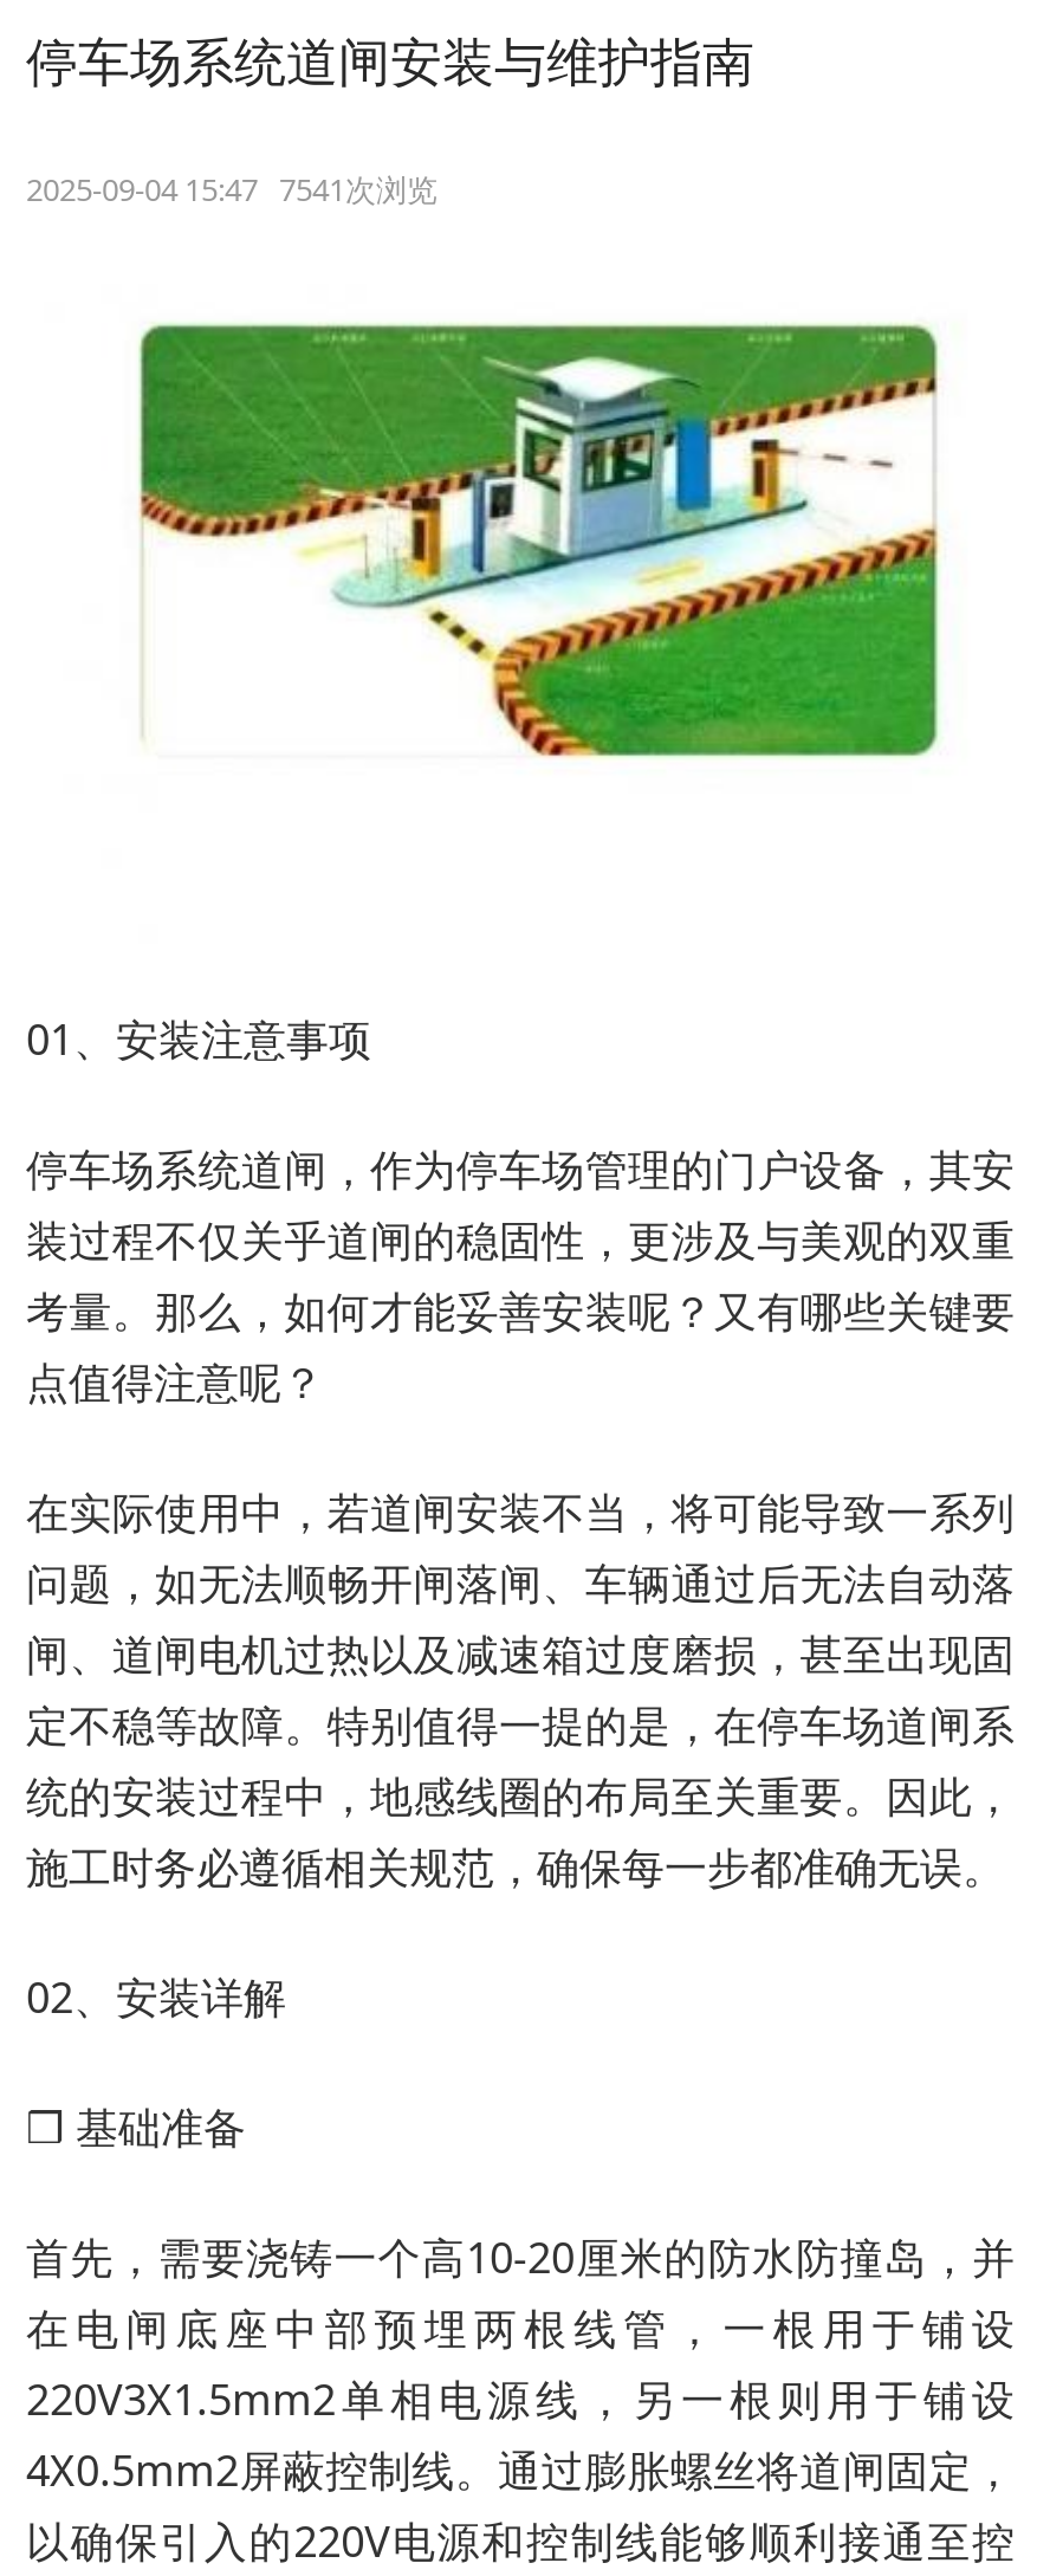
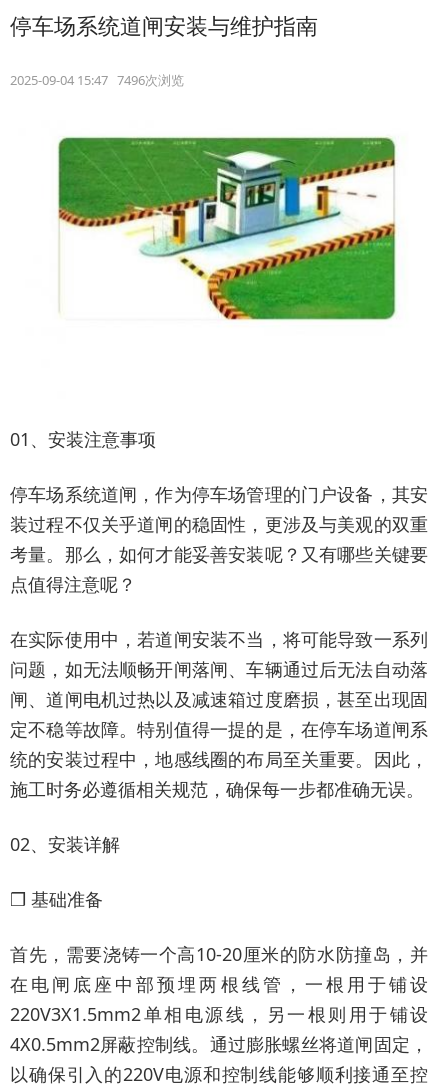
- 2025-09-04 15:47 7541次浏览
+ 2025-09-04 15:47 7496次浏览
